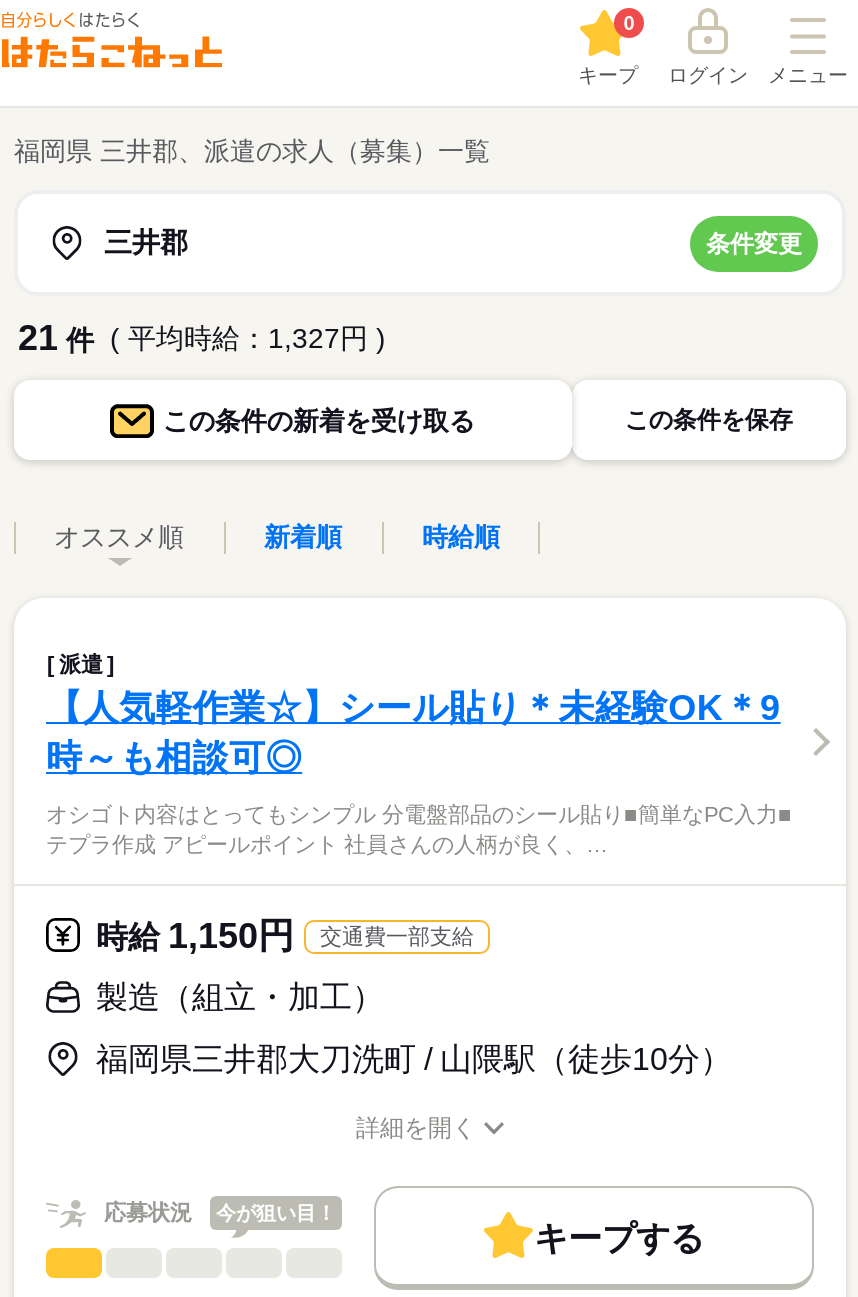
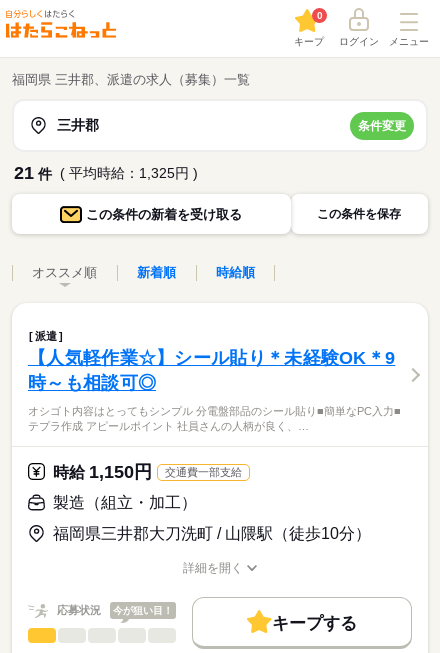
- 21件 ( 平均時給：1,327円 )
+ 21件 ( 平均時給：1,325円 )
